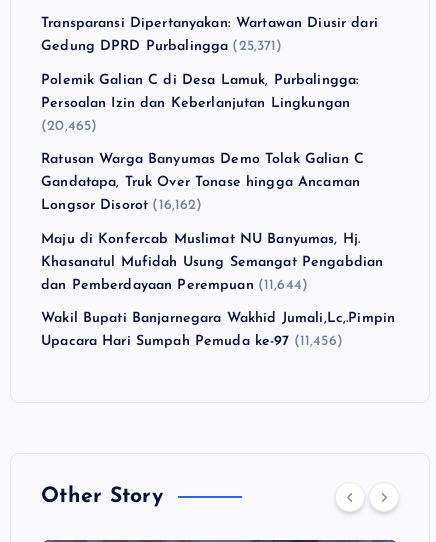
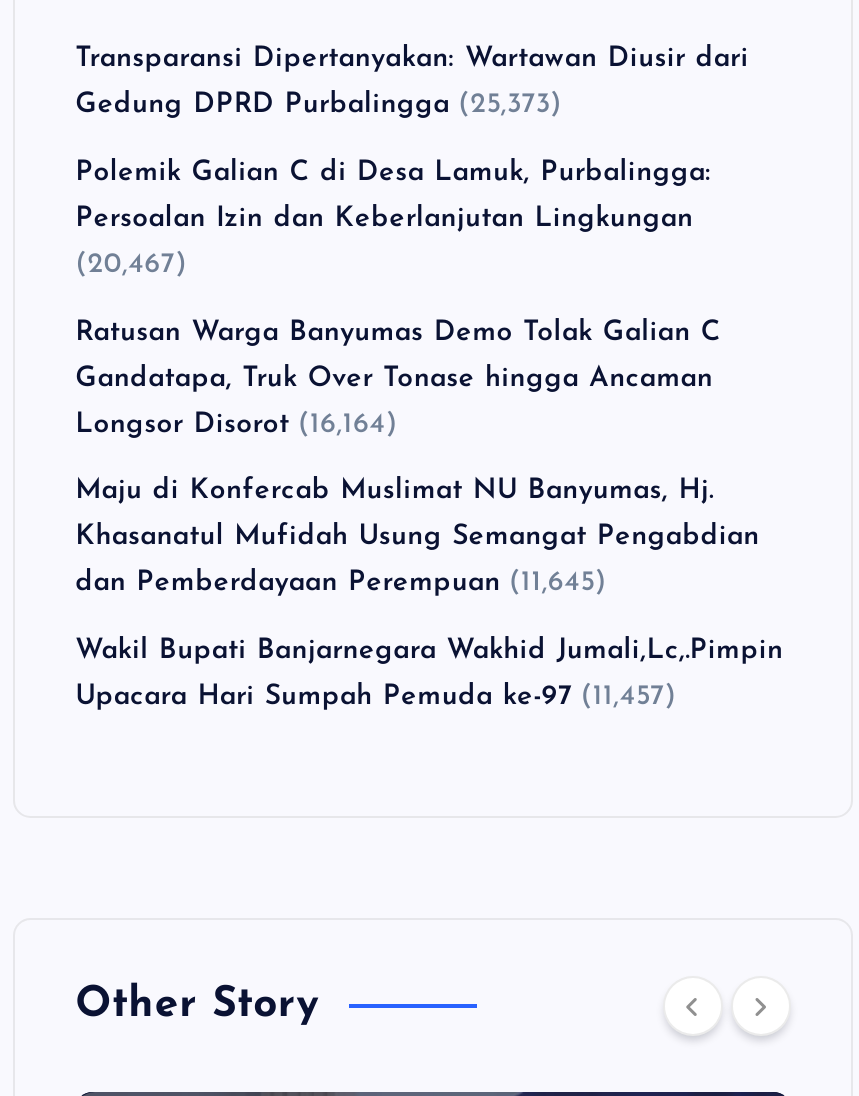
- Gedung DPRD Purbalingga (25,371)
+ Gedung DPRD Purbalingga (25,373)

- (20,465)
+ (20,467)

- Longsor Disorot (16,162)
+ Longsor Disorot (16,164)

- dan Pemberdayaan Perempuan (11,644)
+ dan Pemberdayaan Perempuan (11,645)

- Upacara Hari Sumpah Pemuda ke-97 (11,456)
+ Upacara Hari Sumpah Pemuda ke-97 (11,457)
